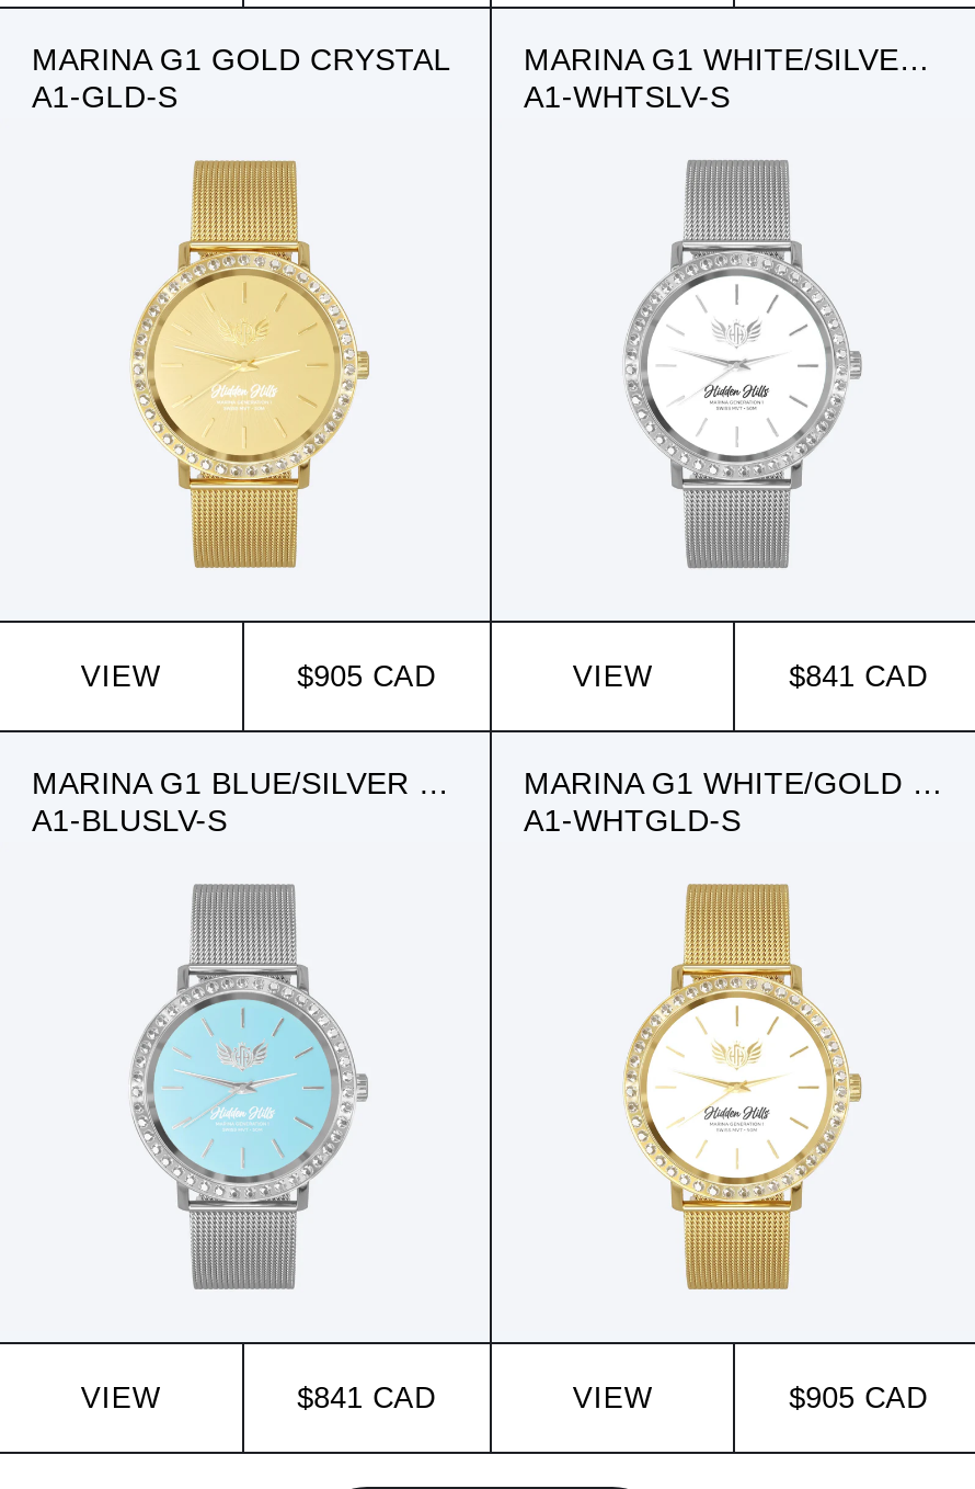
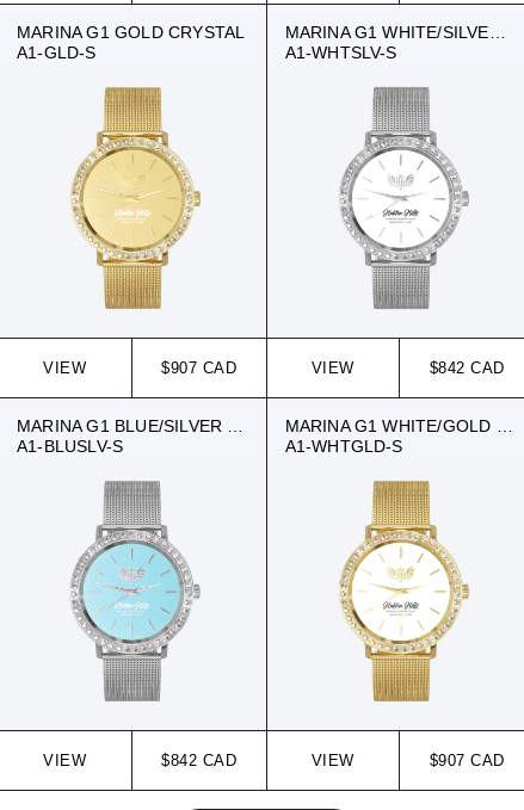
- $905 CAD
+ $907 CAD

- $841 CAD
+ $842 CAD

- $841 CAD
+ $842 CAD

- $905 CAD
+ $907 CAD
